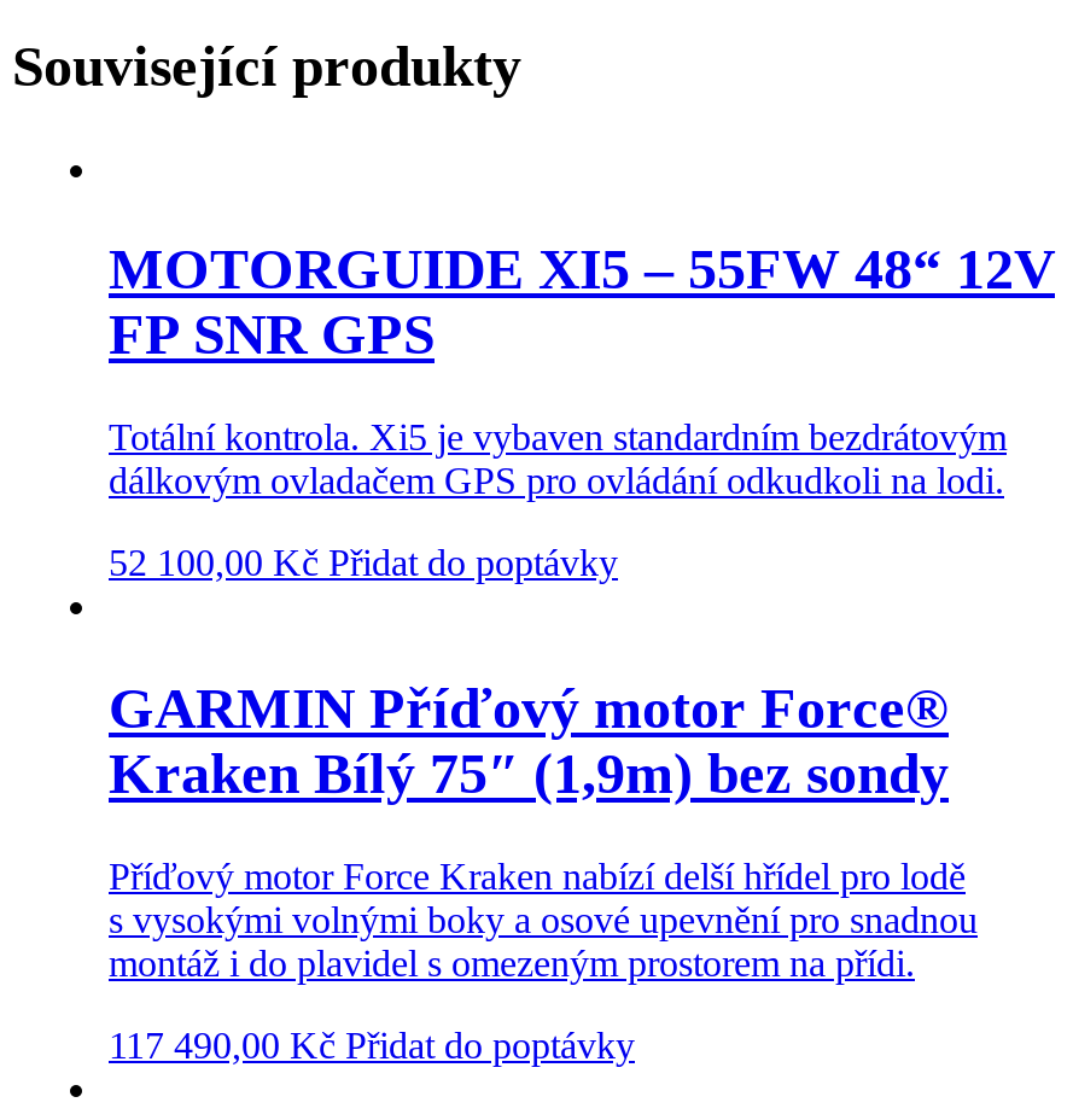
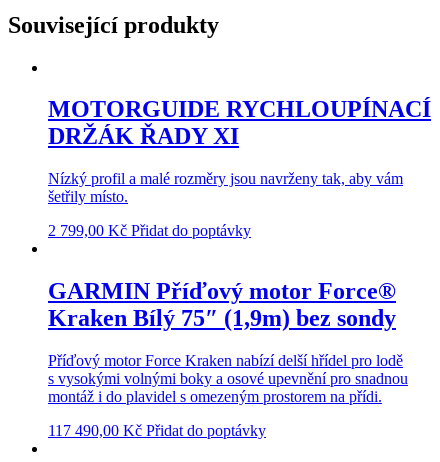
- MOTORGUIDE XI5 – 55FW 48“ 12V
- FP SNR GPS
+ MOTORGUIDE RYCHLOUPÍNACÍ
+ DRŽÁK ŘADY XI

- Totální kontrola. Xi5 je vybaven standardním bezdrátovým
- dálkovým ovladačem GPS pro ovládání odkudkoli na lodi.
+ Nízký profil a malé rozměry jsou navrženy tak, aby vám
+ šetřily místo.

- 52 100,00 Kč Přidat do poptávky
+ 2 799,00 Kč Přidat do poptávky
